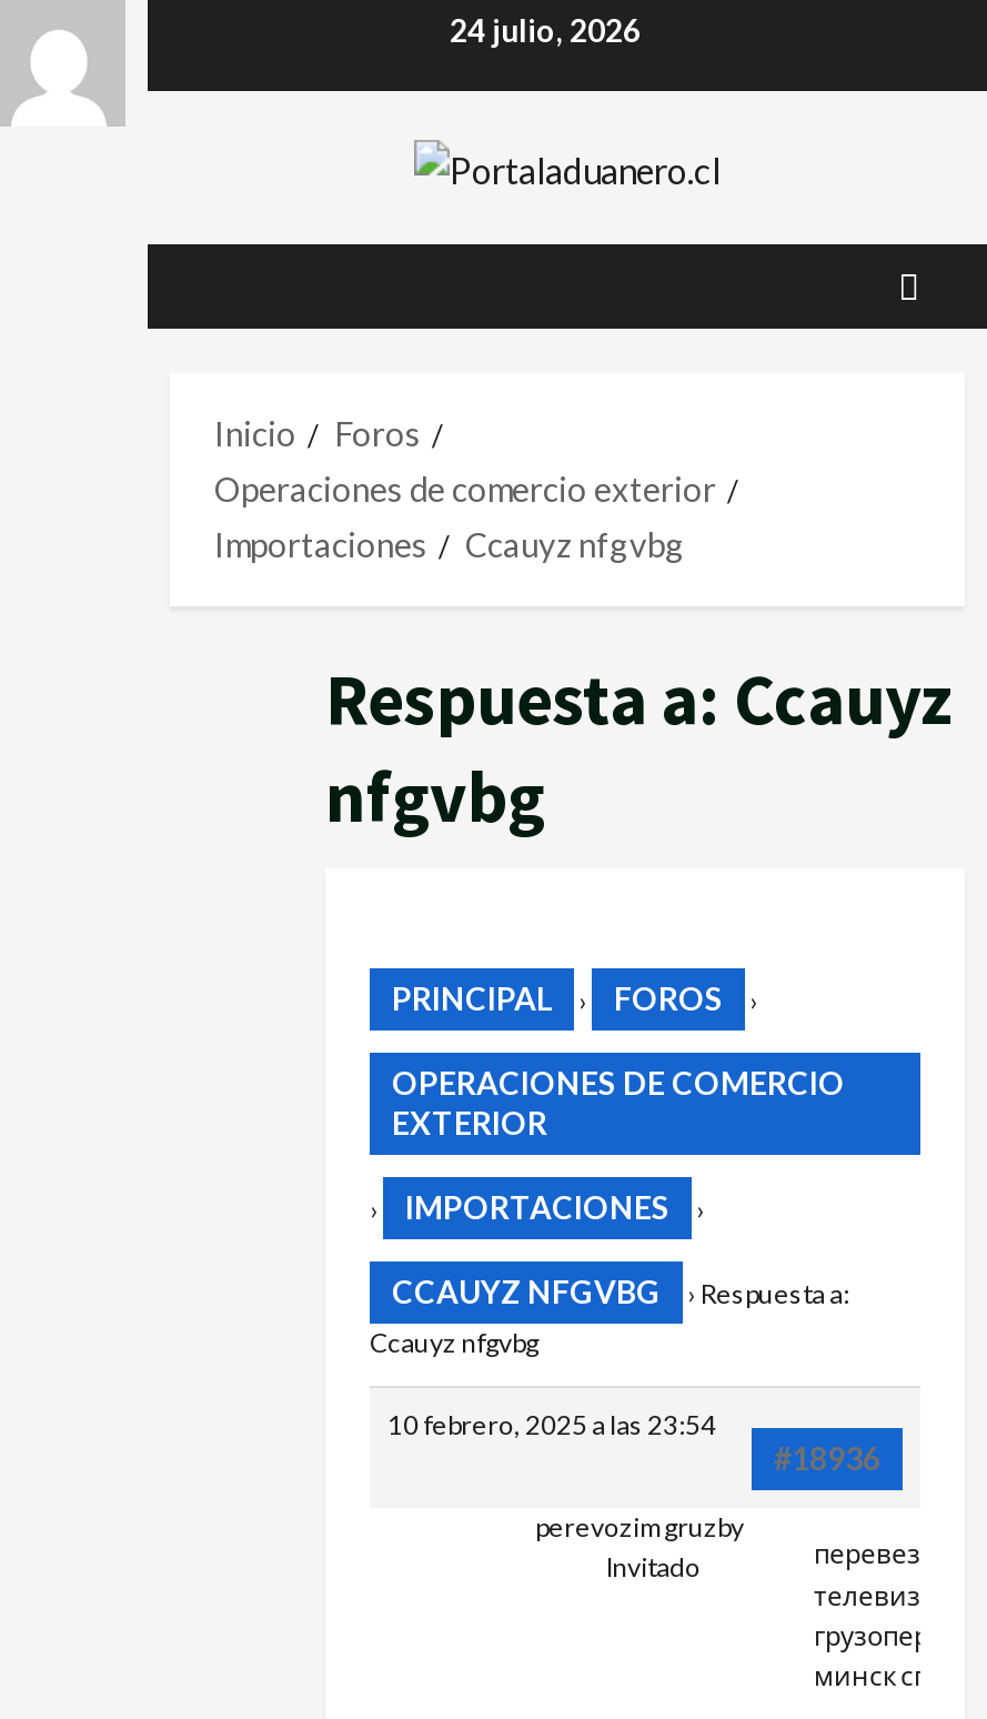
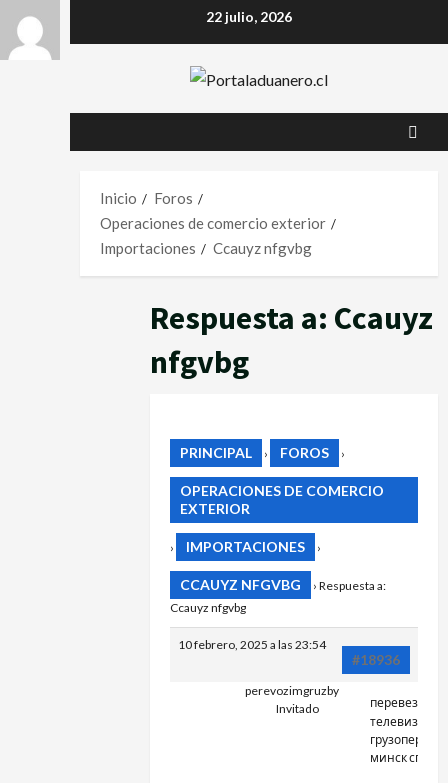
- 24 julio, 2026
+ 22 julio, 2026
